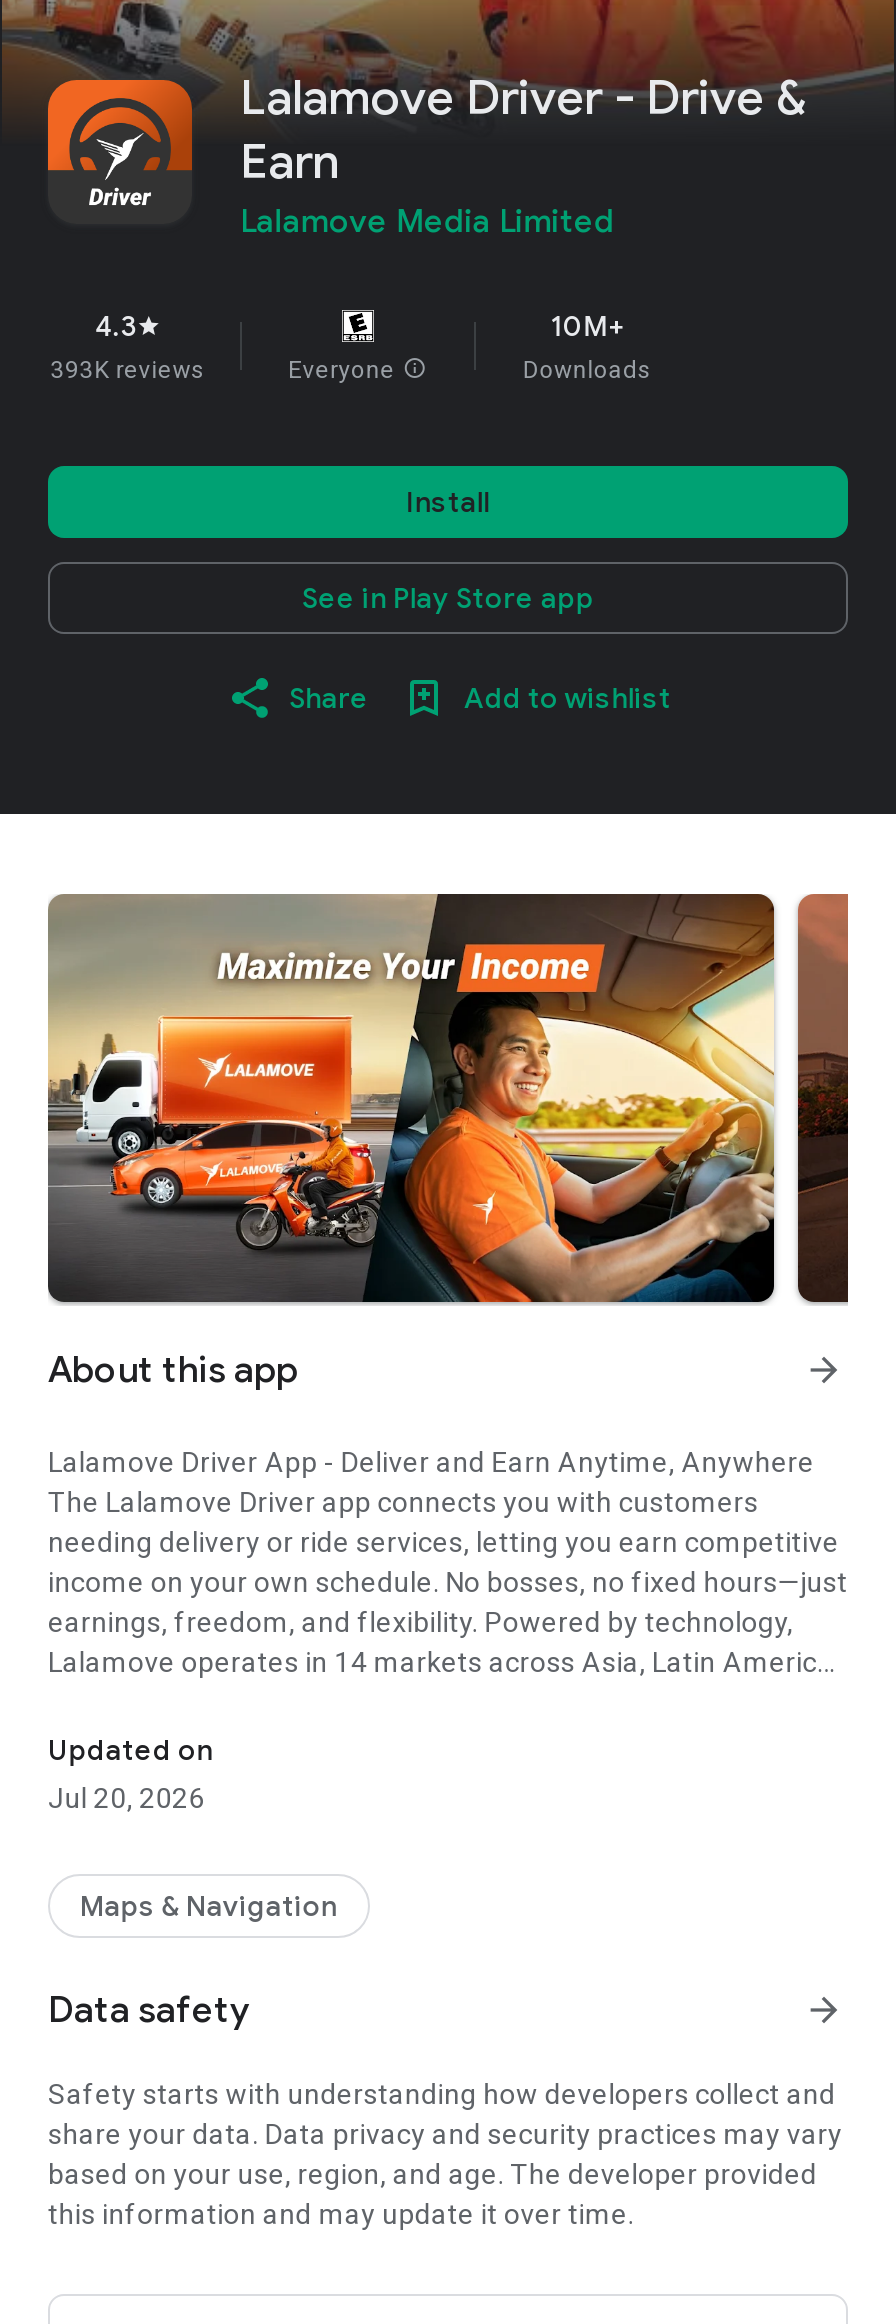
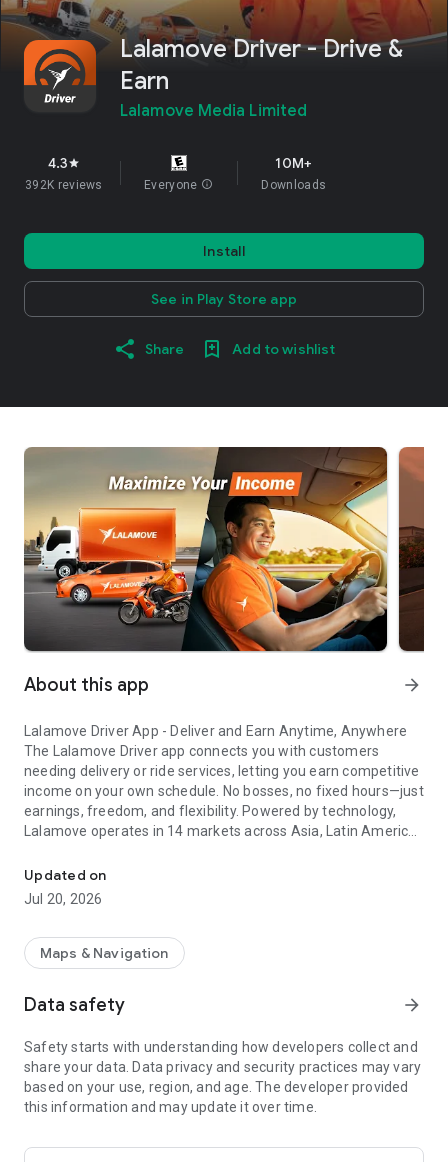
- 393K reviews
+ 392K reviews
